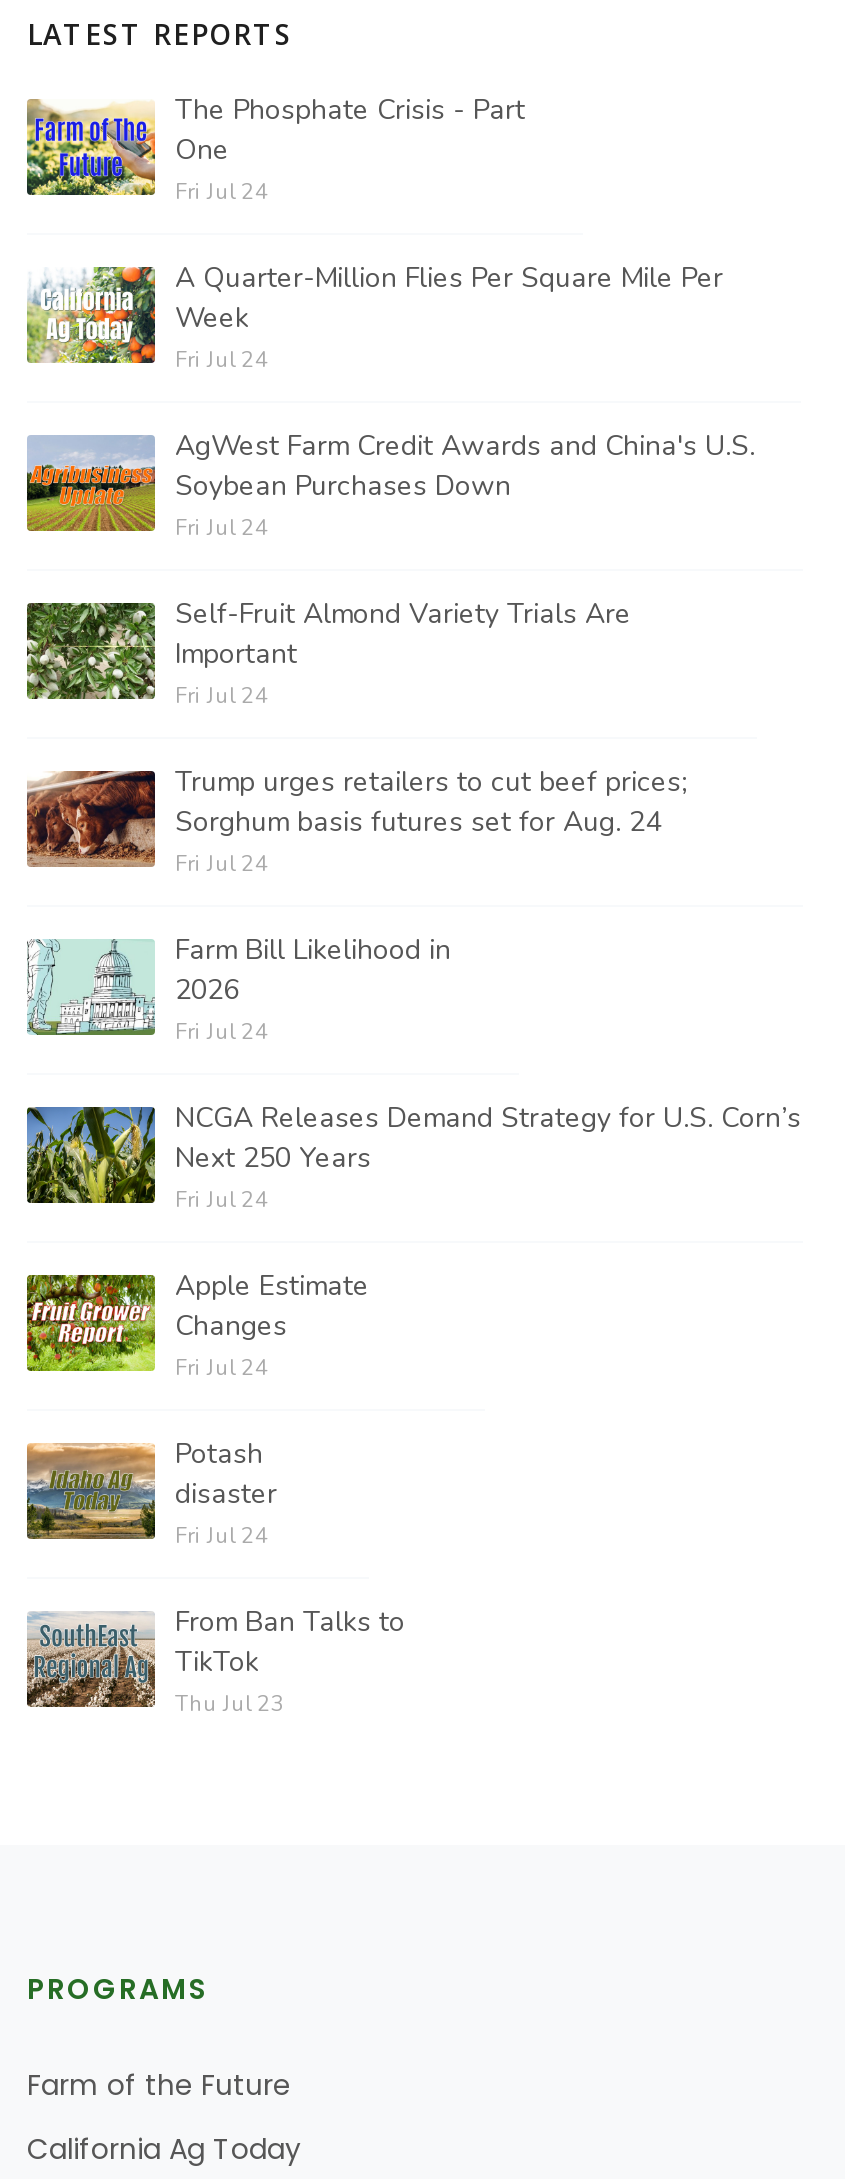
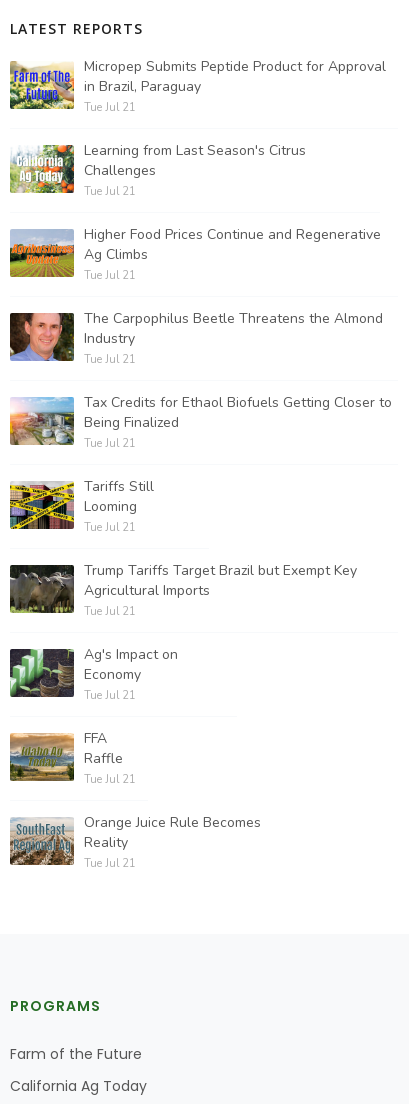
- The Phosphate Crisis - Part
- One
- Fri Jul 24
+ Micropep Submits Peptide Product for Approval
+ in Brazil, Paraguay
+ Tue Jul 21

- A Quarter-Million Flies Per Square Mile Per
- Week
- Fri Jul 24
+ Learning from Last Season's Citrus
+ Challenges
+ Tue Jul 21

- AgWest Farm Credit Awards and China's U.S.
- Soybean Purchases Down
- Fri Jul 24
+ Higher Food Prices Continue and Regenerative
+ Ag Climbs
+ Tue Jul 21

- [image]
- Self-Fruit Almond Variety Trials Are
- Important
- Fri Jul 24
+ [image]
+ The Carpophilus Beetle Threatens the Almond
+ Industry
+ Tue Jul 21

- [image]
- Trump urges retailers to cut beef prices;
- Sorghum basis futures set for Aug. 24
- Fri Jul 24
+ [image]
+ Tax Credits for Ethaol Biofuels Getting Closer to
+ Being Finalized
+ Tue Jul 21

- [image]
- Farm Bill Likelihood in
- 2026
- Fri Jul 24
+ [image]
+ Tariffs Still
+ Looming
+ Tue Jul 21

- [image]
- NCGA Releases Demand Strategy for U.S. Corn’s
- Next 250 Years
- Fri Jul 24
+ [image]
+ Trump Tariffs Target Brazil but Exempt Key
+ Agricultural Imports
+ Tue Jul 21

- [image]
- Apple Estimate
- Changes
- Fri Jul 24
+ [image]
+ Ag's Impact on
+ Economy
+ Tue Jul 21

- Potash
- disaster
- Fri Jul 24
+ FFA
+ Raffle
+ Tue Jul 21

- From Ban Talks to
- TikTok
- Thu Jul 23
+ Orange Juice Rule Becomes
+ Reality
+ Tue Jul 21
